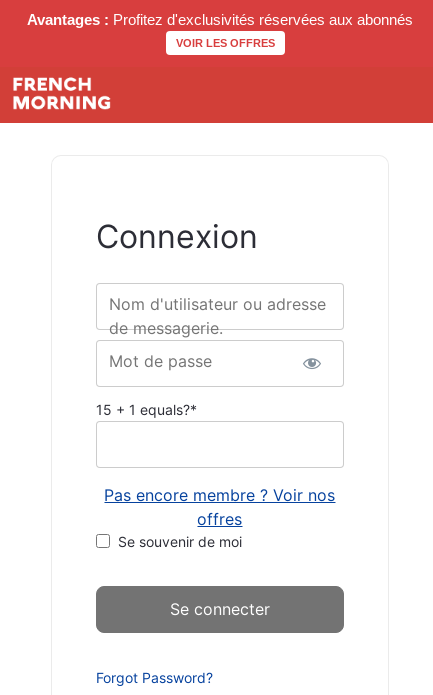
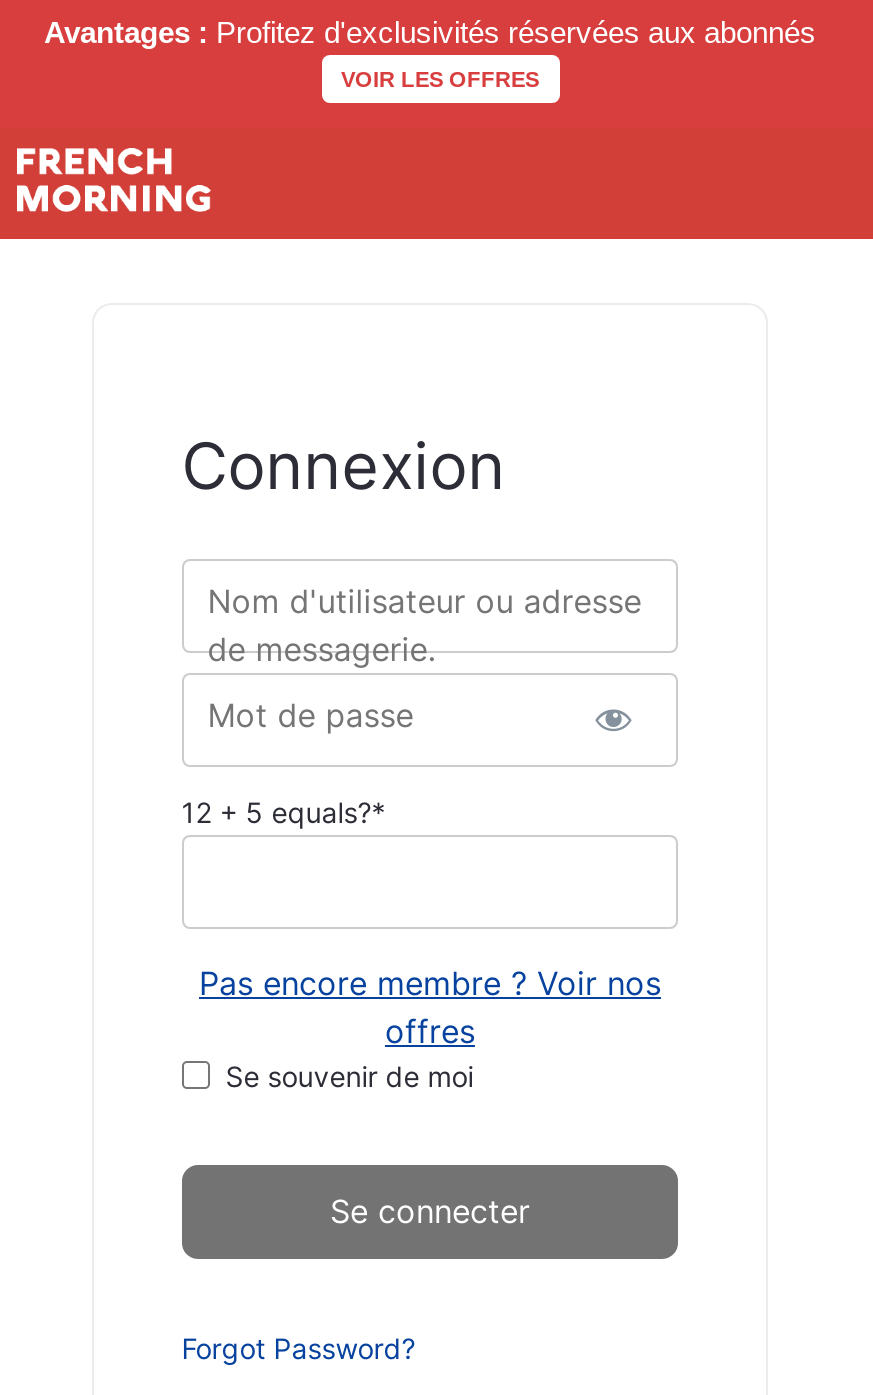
- 15 + 1 equals?*
+ 12 + 5 equals?*
